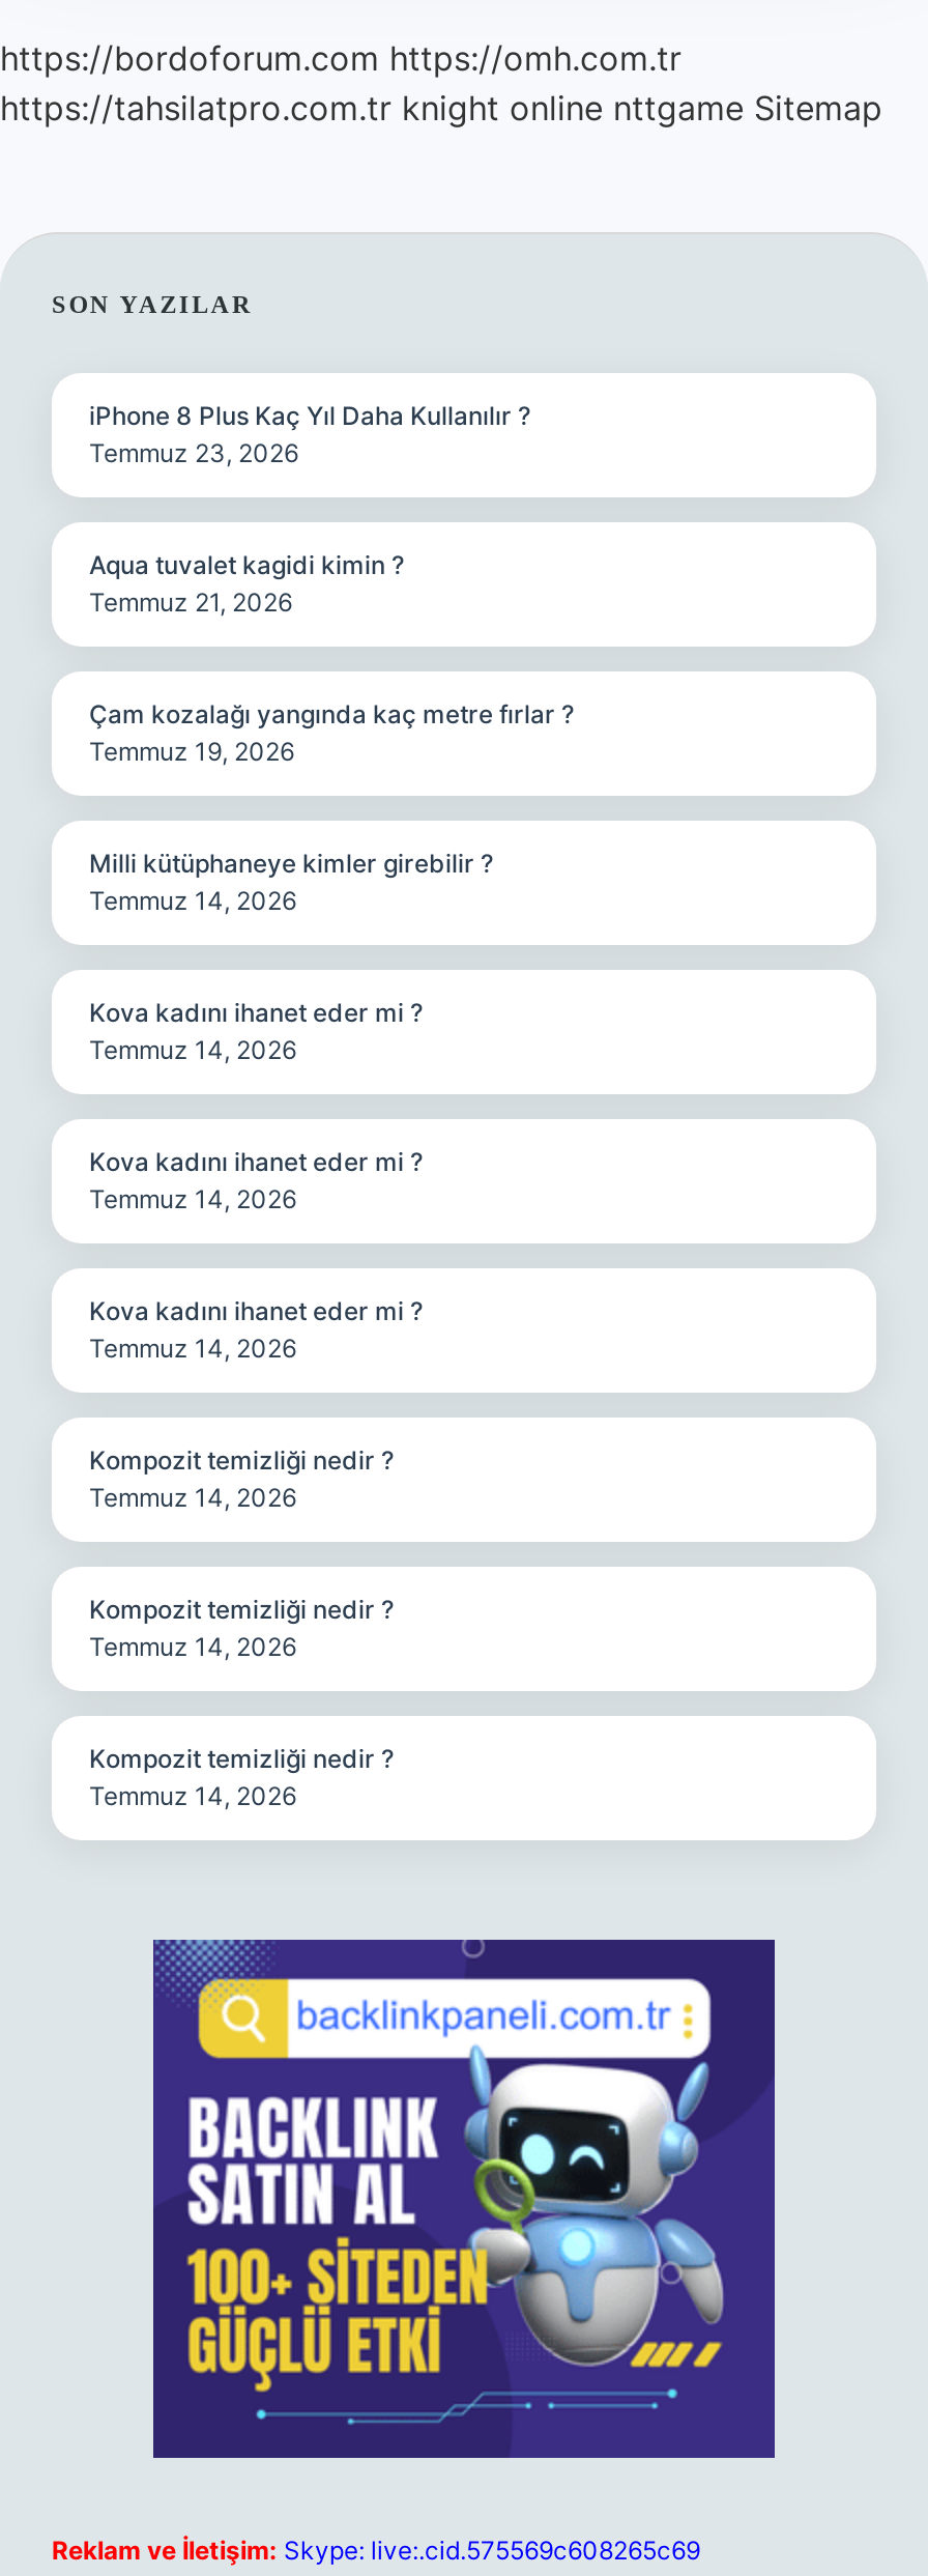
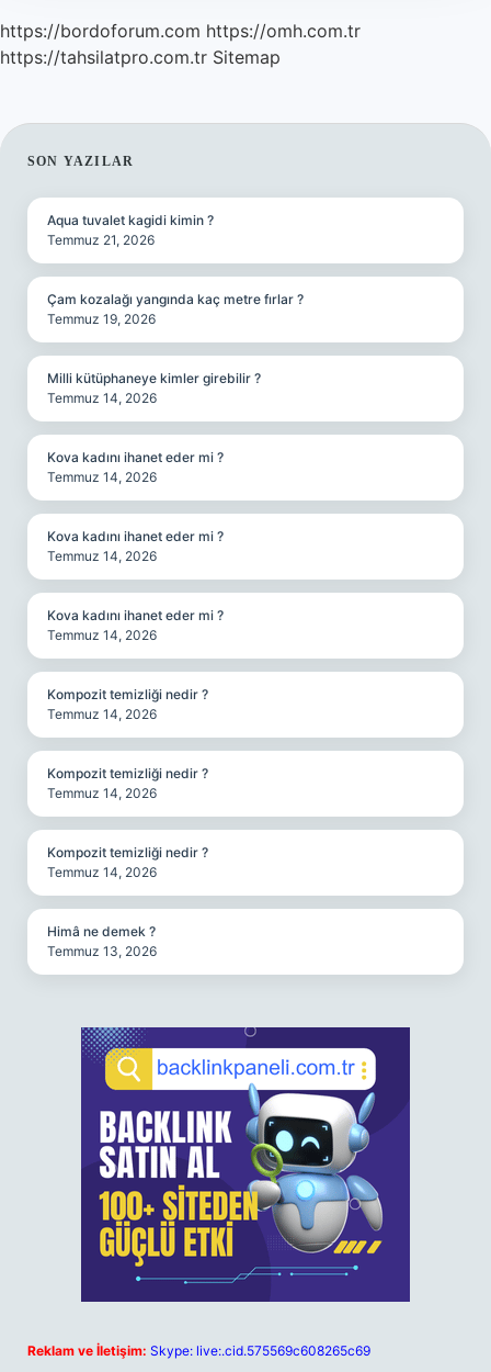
- https://tahsilatpro.com.tr knight online nttgame Sitemap
+ https://tahsilatpro.com.tr Sitemap

- iPhone 8 Plus Kaç Yıl Daha Kullanılır ?
- Temmuz 23, 2026

moved up: Aqua tuvalet kagidi kimin ? | Temmuz 21, 2026 | Çam kozalağı yangında kaç metre fırlar ? | ... | Kompozit temizliği nedir ? | Temmuz 14, 2026

+ Himâ ne demek ?
+ Temmuz 13, 2026
